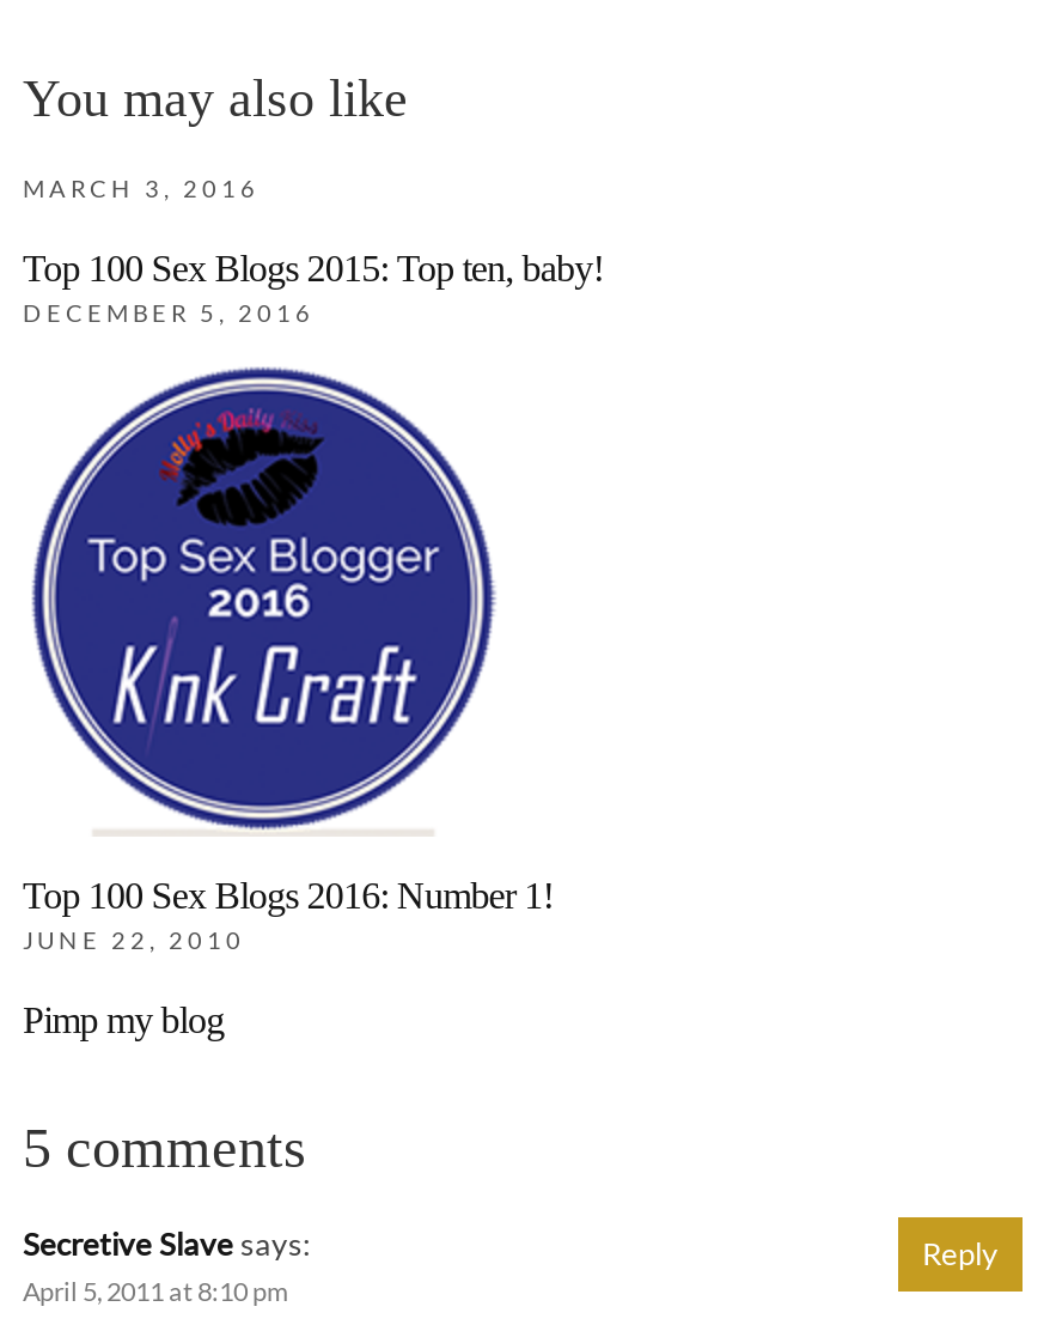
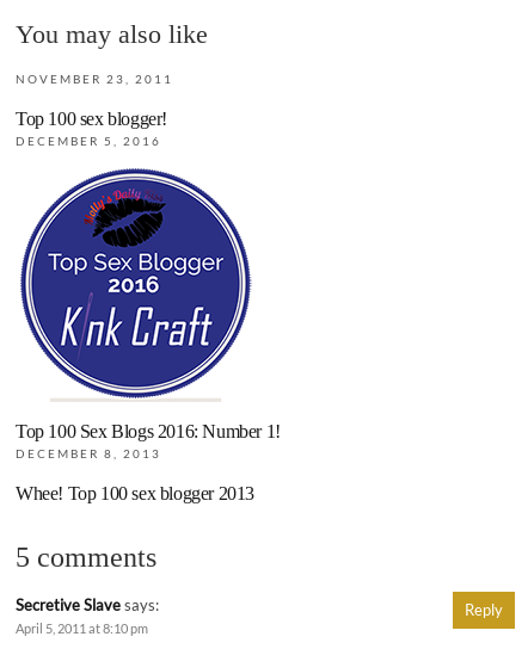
- MARCH 3, 2016
+ NOVEMBER 23, 2011

- Top 100 Sex Blogs 2015: Top ten, baby!
+ Top 100 sex blogger!

- JUNE 22, 2010
+ DECEMBER 8, 2013

- Pimp my blog
+ Whee! Top 100 sex blogger 2013
